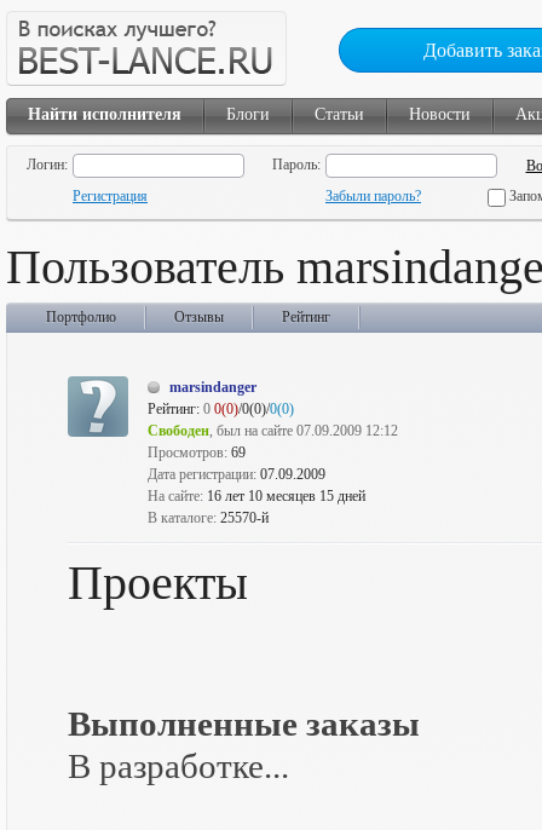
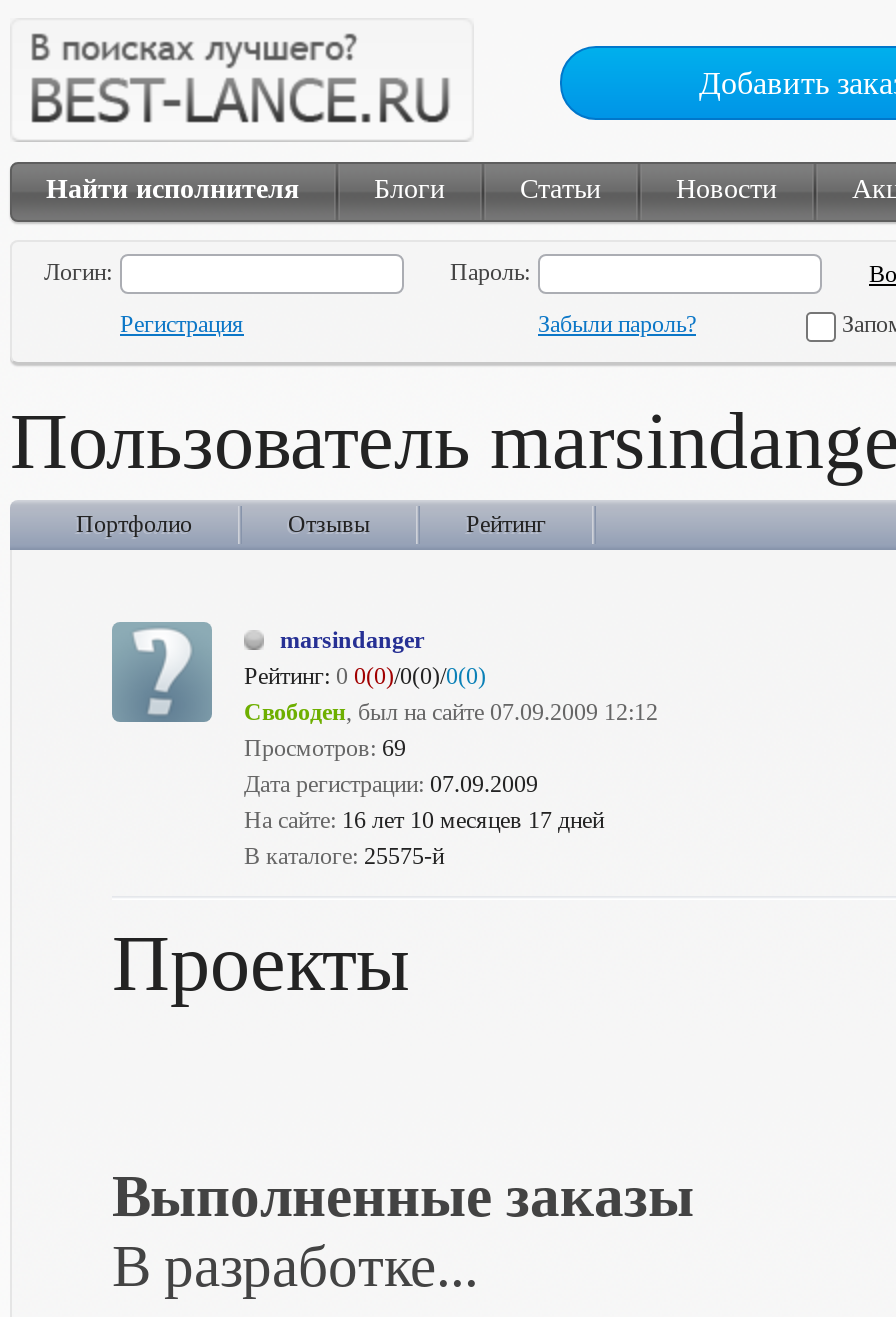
- На сайте: 16 лет 10 месяцев 15 дней
+ На сайте: 16 лет 10 месяцев 17 дней

- В каталоге: 25570-й
+ В каталоге: 25575-й
